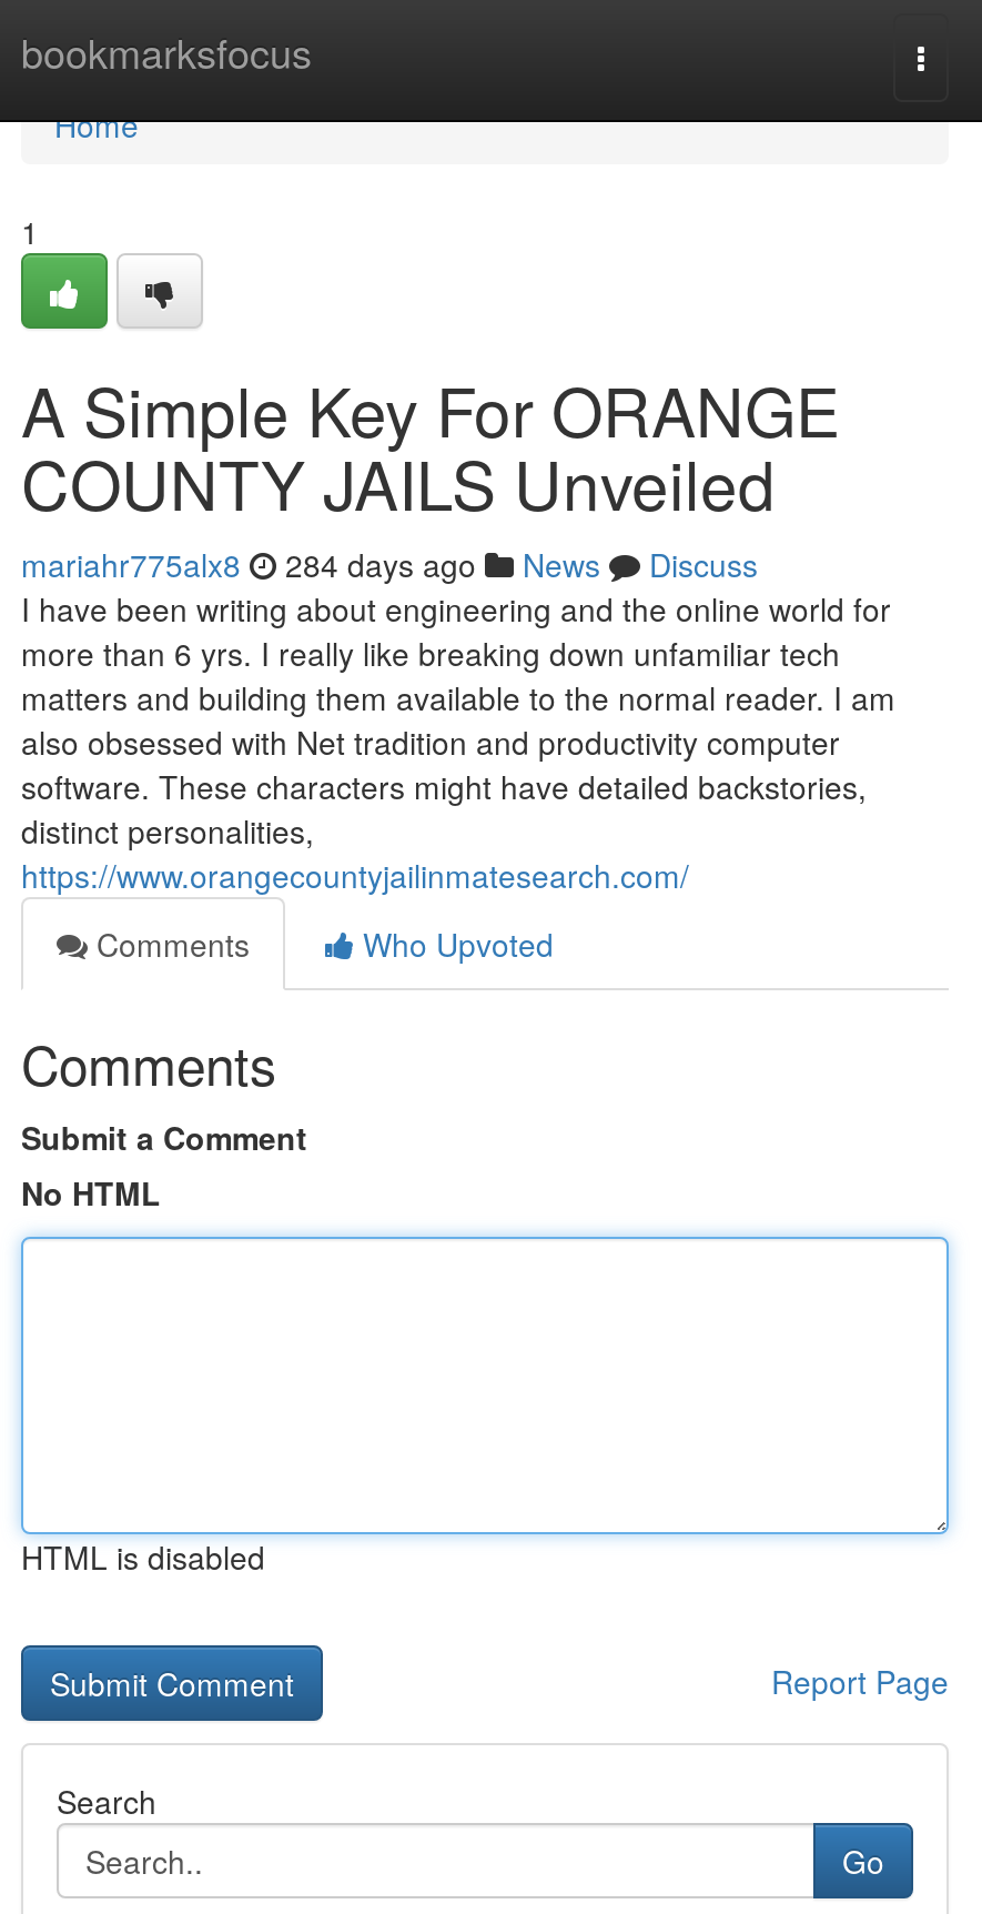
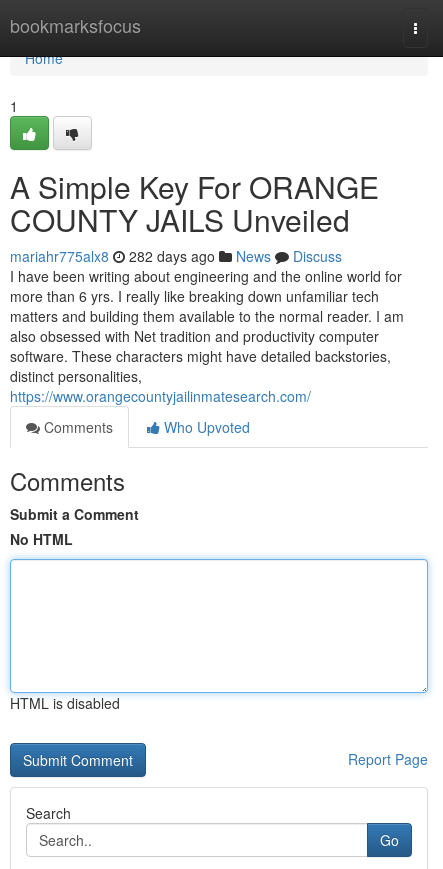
- mariahr775alx8 284 days ago News Discuss
+ mariahr775alx8 282 days ago News Discuss
